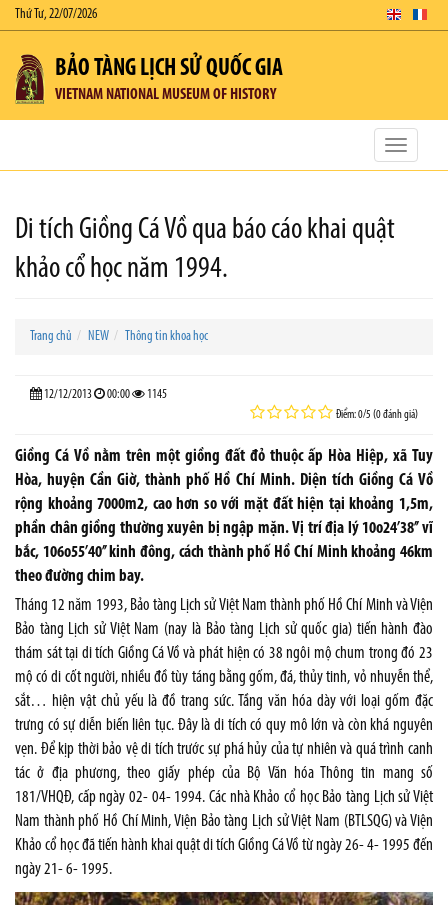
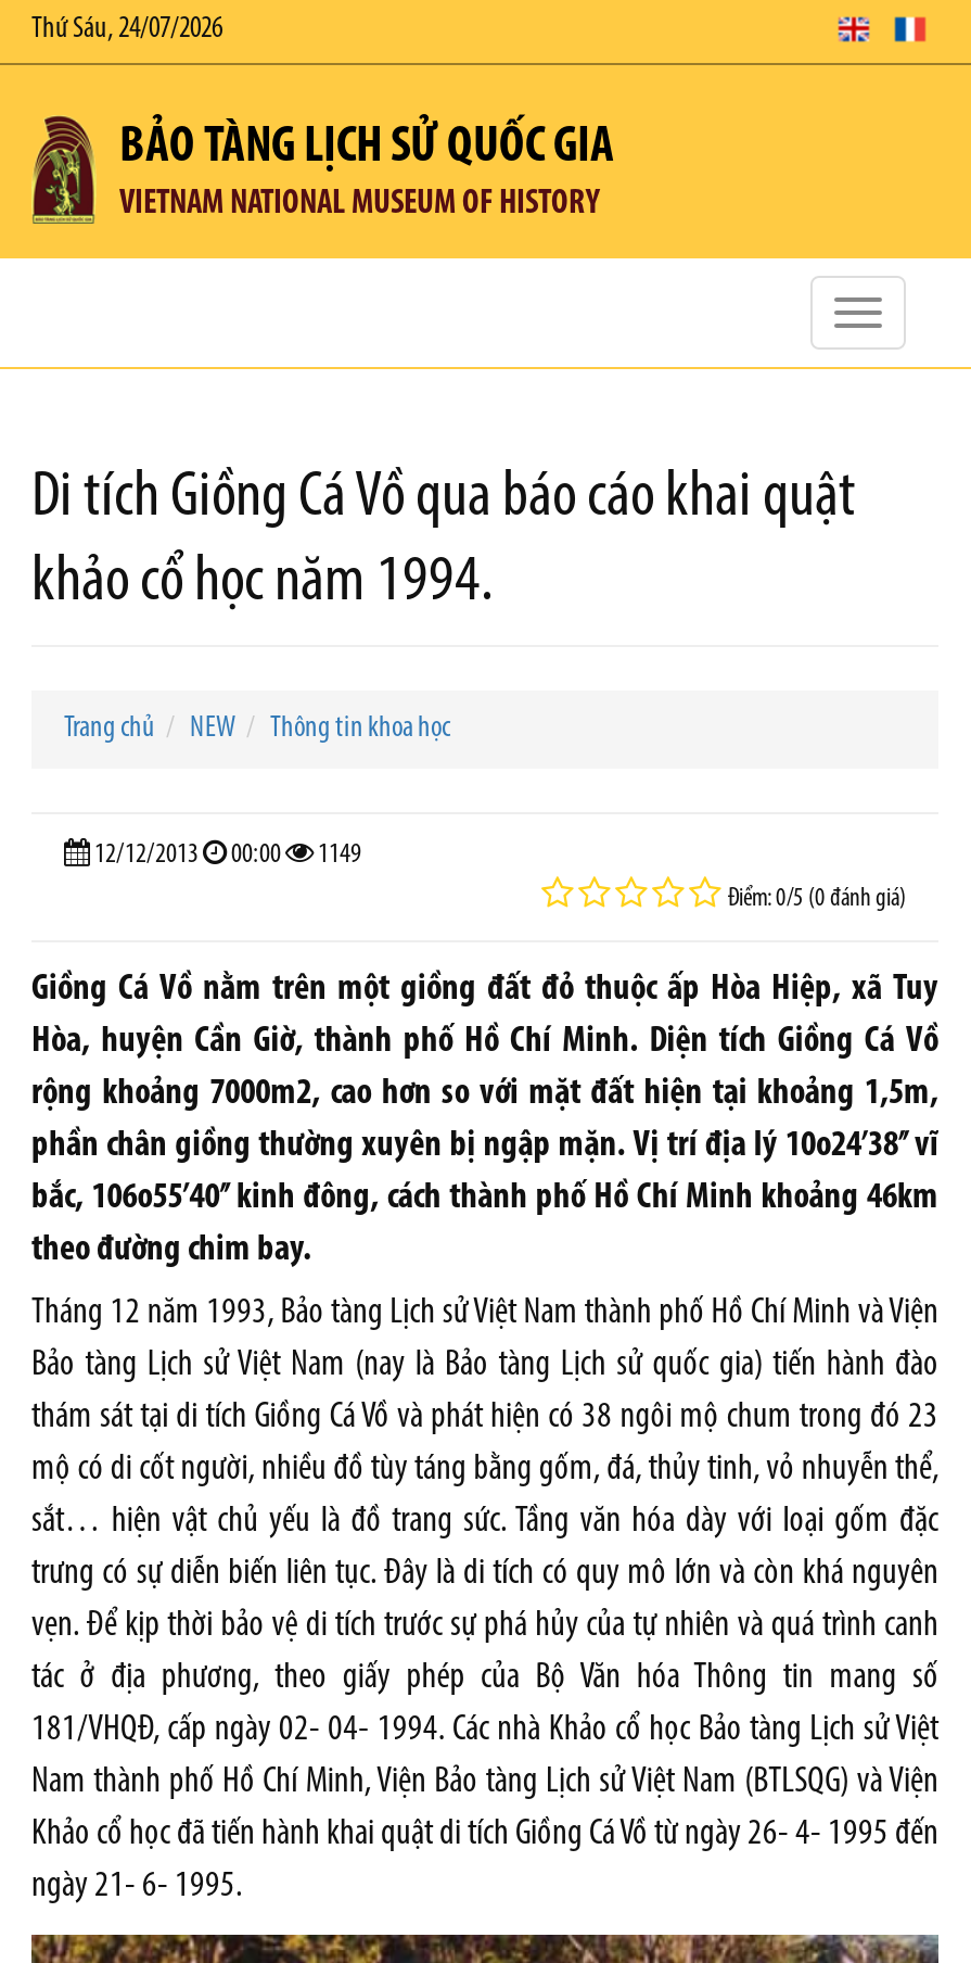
- Thứ Tư, 22/07/2026
+ Thứ Sáu, 24/07/2026

- 12/12/2013 00:00 1145
+ 12/12/2013 00:00 1149
